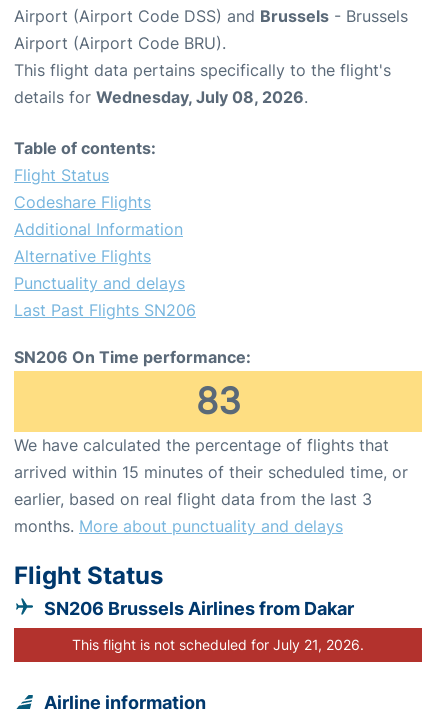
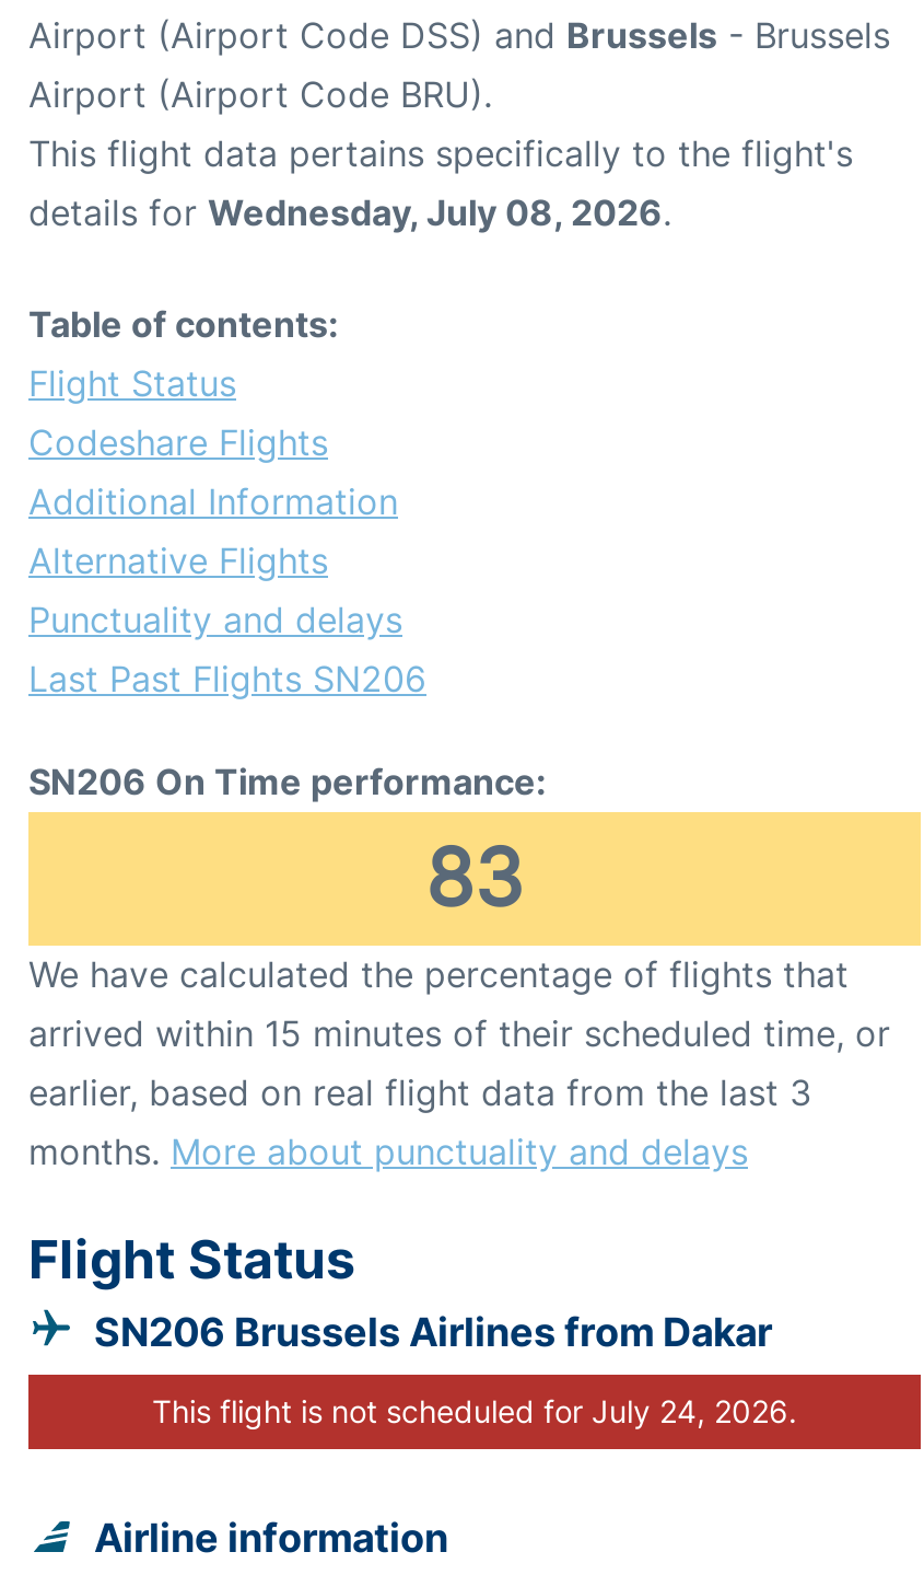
- This flight is not scheduled for July 21, 2026.
+ This flight is not scheduled for July 24, 2026.
